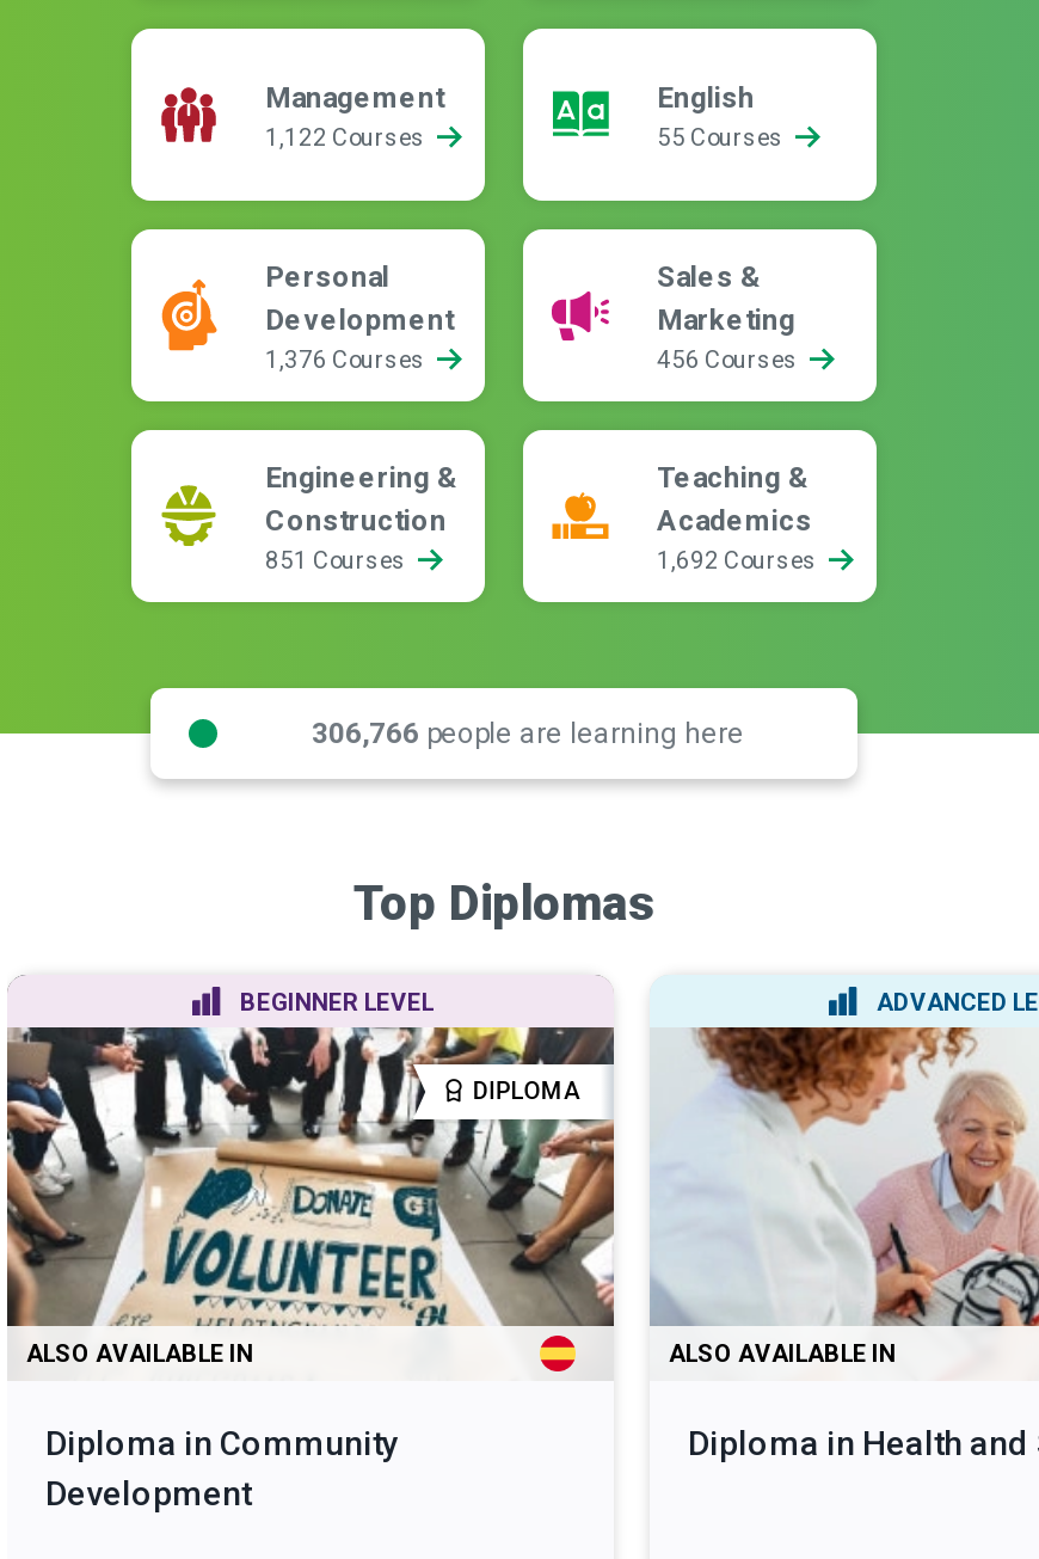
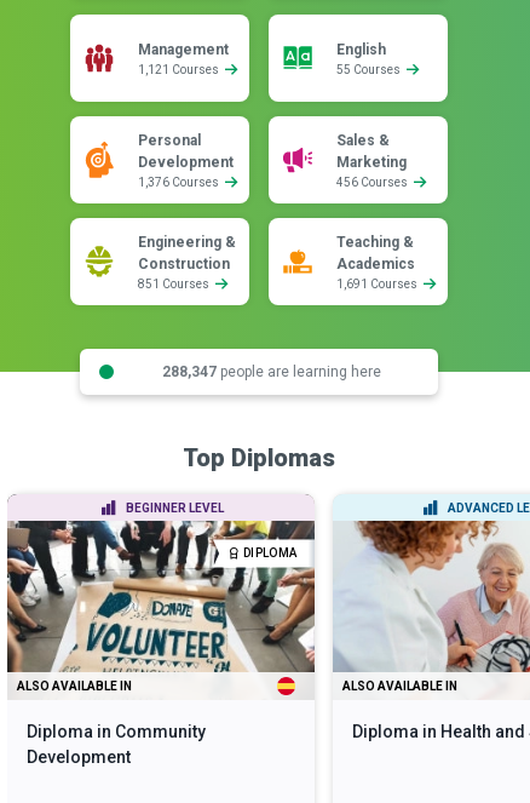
- 1,122 Courses
+ 1,121 Courses

- 1,692 Courses
+ 1,691 Courses

- 306,766 people are learning here
+ 288,347 people are learning here
